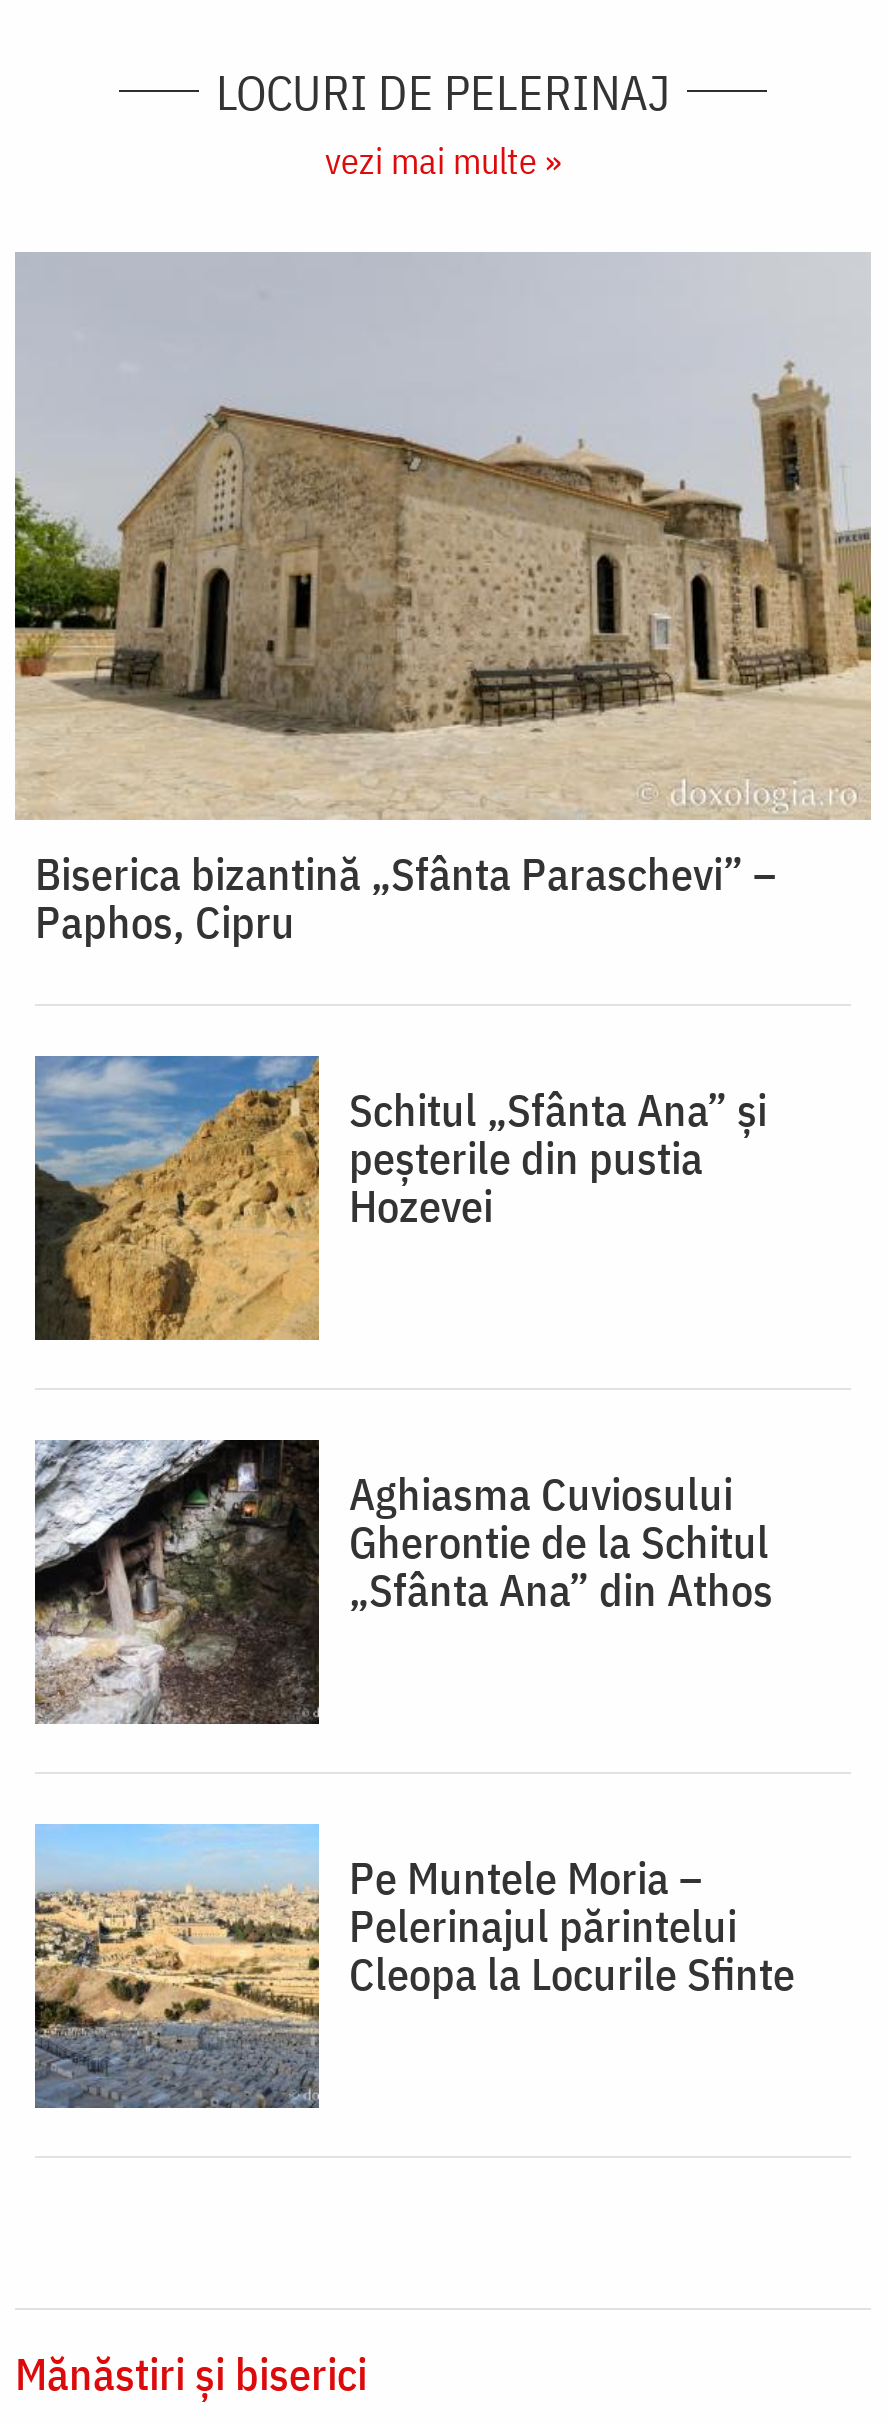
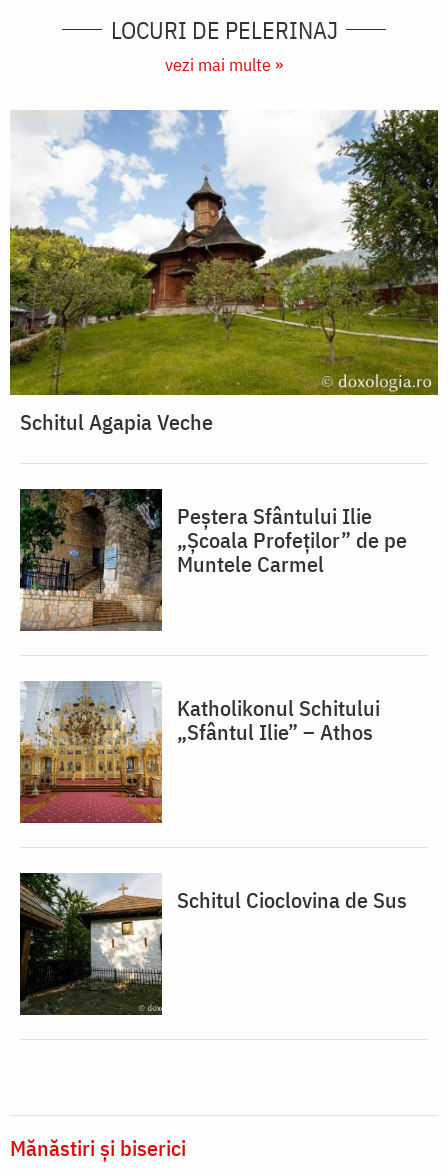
- [image]
- Biserica bizantină „Sfânta Paraschevi” –
- Paphos, Cipru
+ [image]
+ Schitul Agapia Veche

- [image]
- Schitul „Sfânta Ana” și
- peșterile din pustia
- Hozevei
+ [image]
+ Peștera Sfântului Ilie
+ „Școala Profeților” de pe
+ Muntele Carmel

- [image]
- Aghiasma Cuviosului
- Gherontie de la Schitul
- „Sfânta Ana” din Athos
+ [image]
+ Katholikonul Schitului
+ „Sfântul Ilie” – Athos

- [image]
- Pe Muntele Moria –
- Pelerinajul părintelui
- Cleopa la Locurile Sfinte
+ [image]
+ Schitul Cioclovina de Sus
